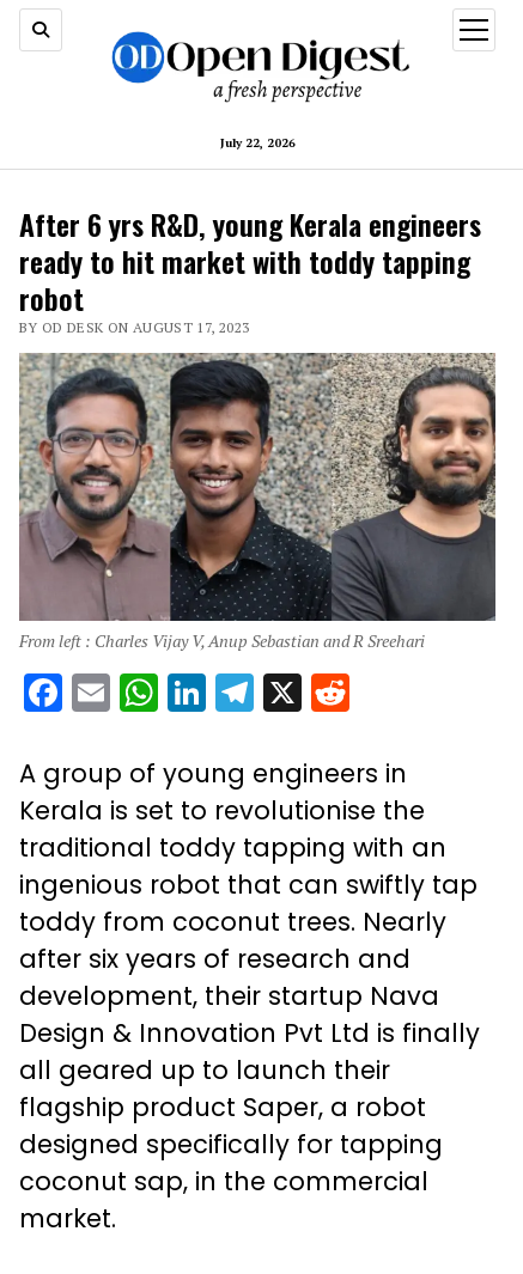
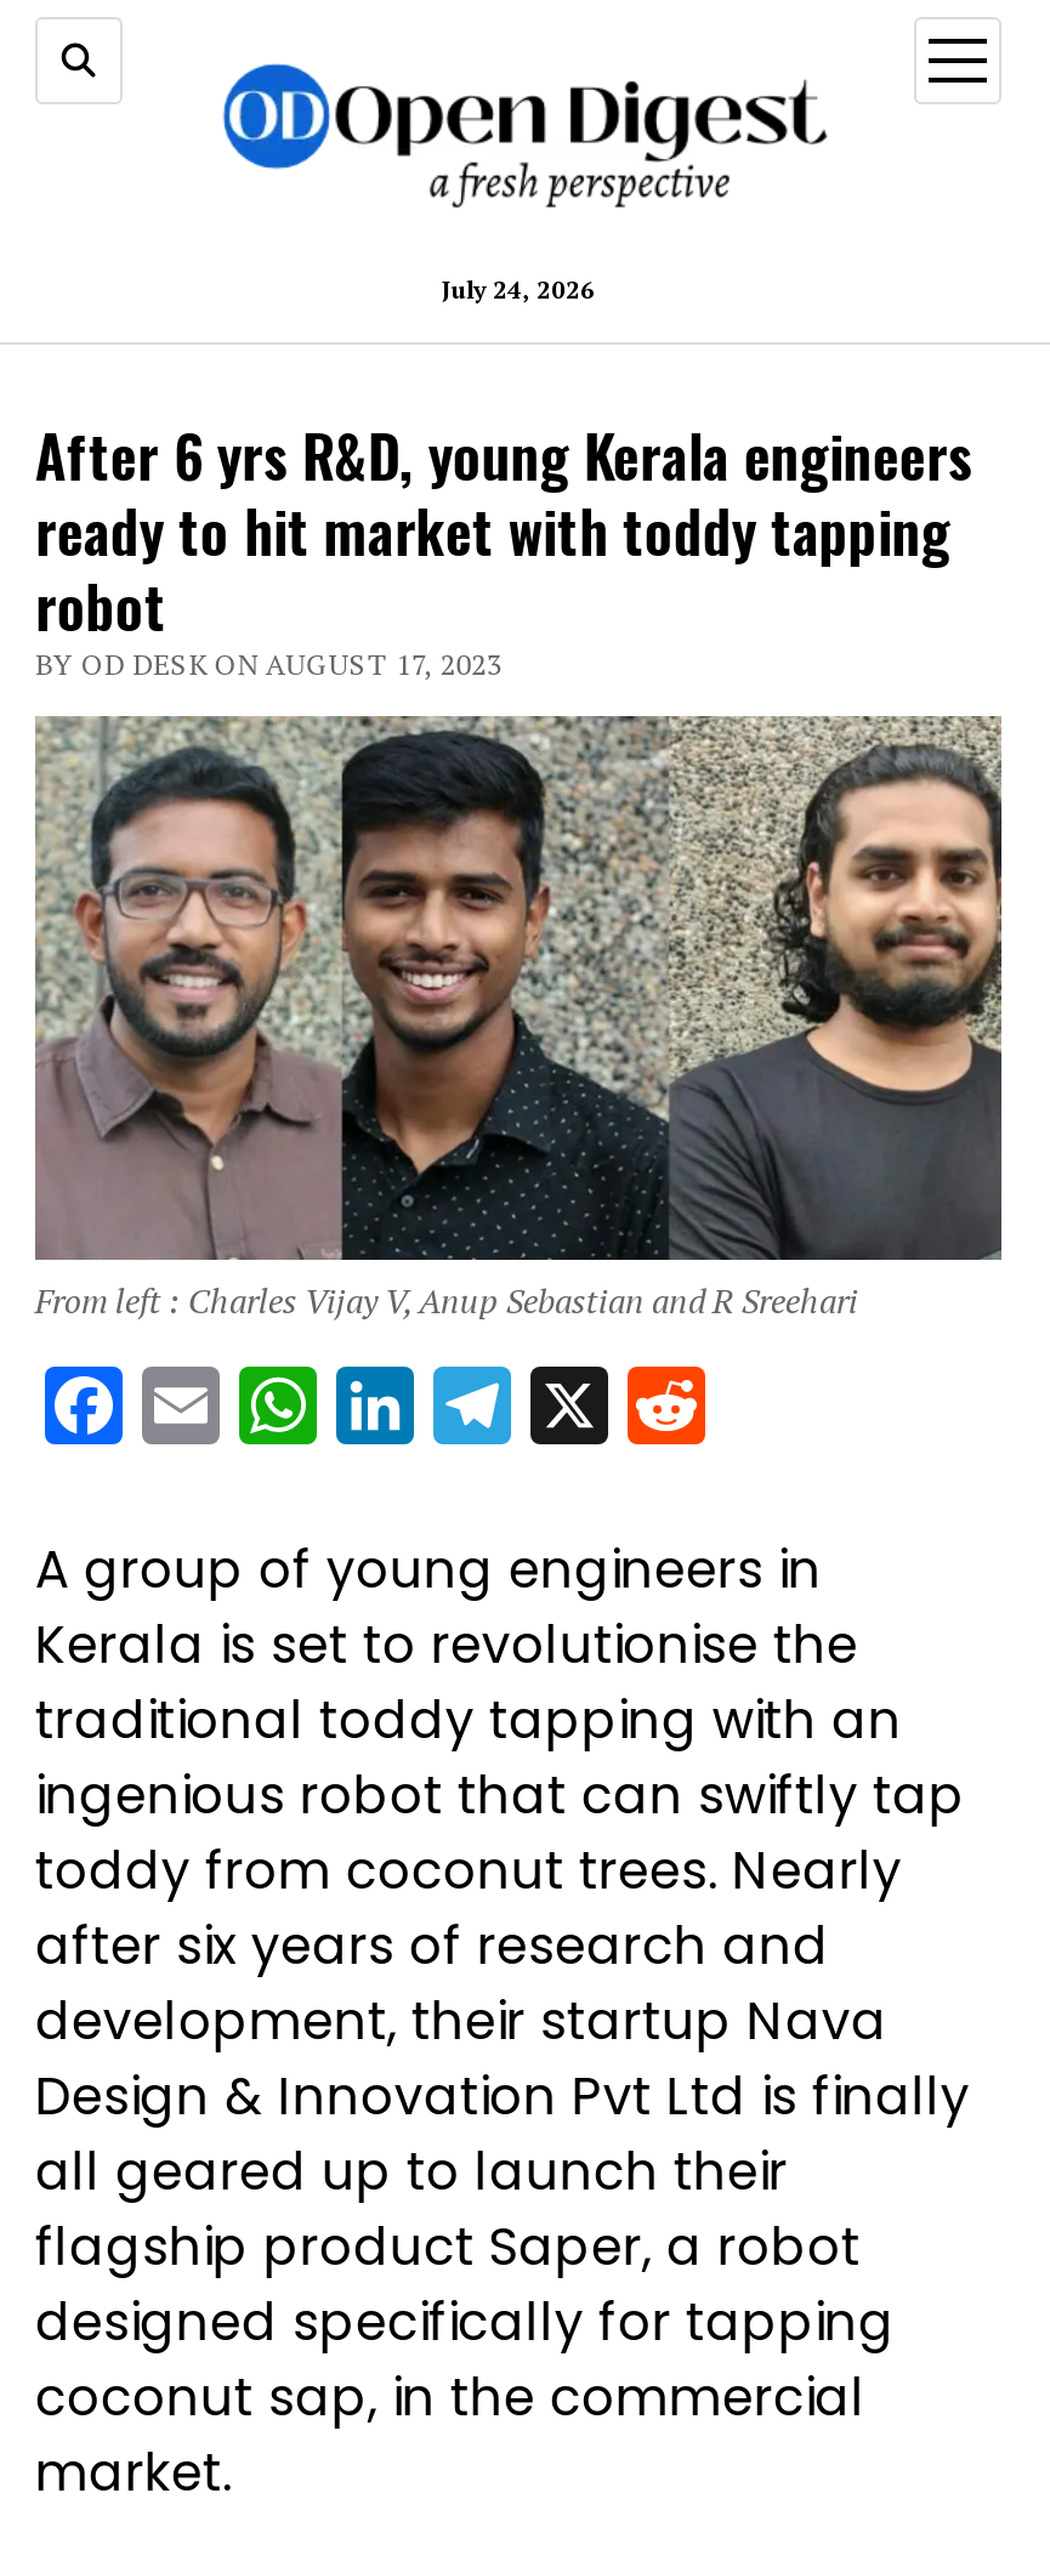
- July 22, 2026
+ July 24, 2026
